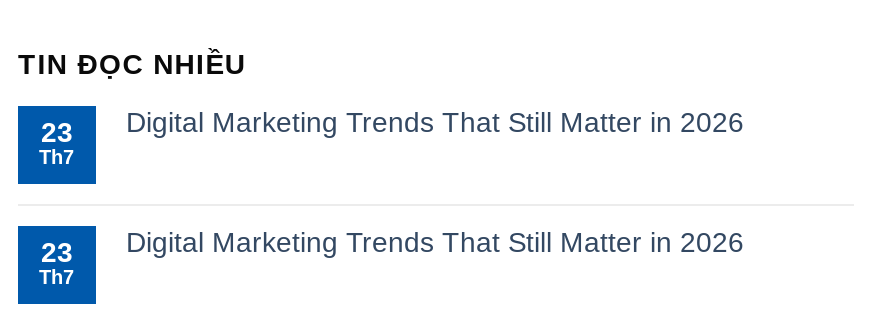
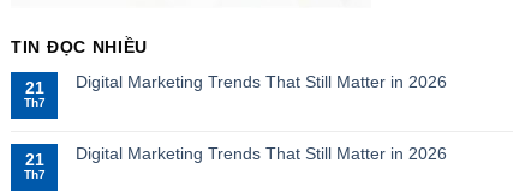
- 23 Digital Marketing Trends That Still Matter in 2026
+ 21 Digital Marketing Trends That Still Matter in 2026

- 23 Digital Marketing Trends That Still Matter in 2026
+ 21 Digital Marketing Trends That Still Matter in 2026
